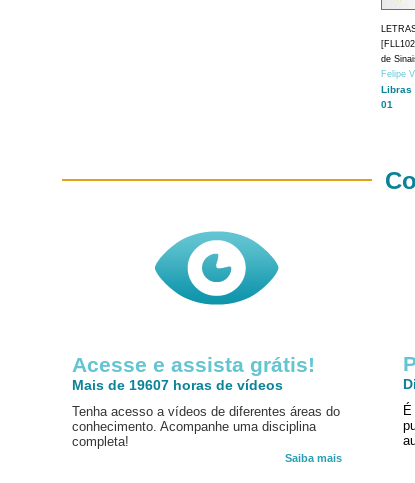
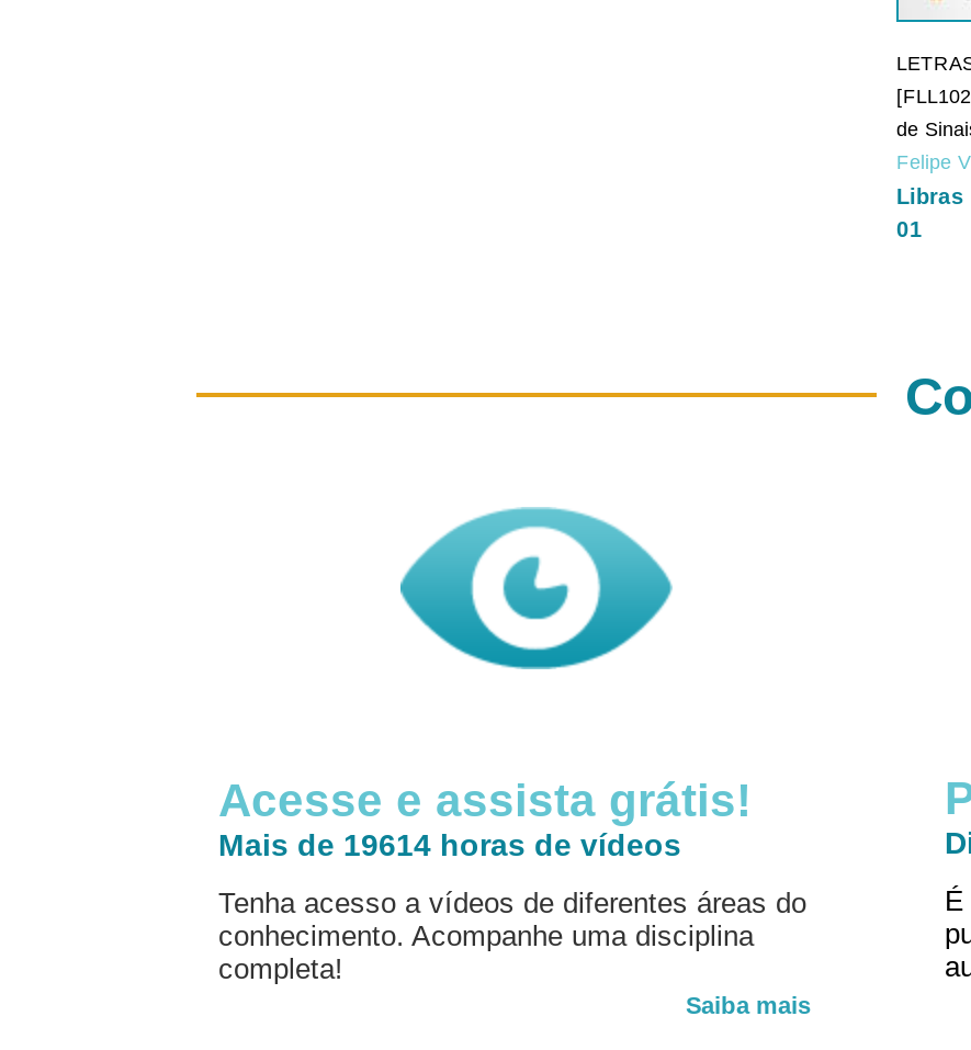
- Mais de 19607 horas de vídeos
+ Mais de 19614 horas de vídeos
